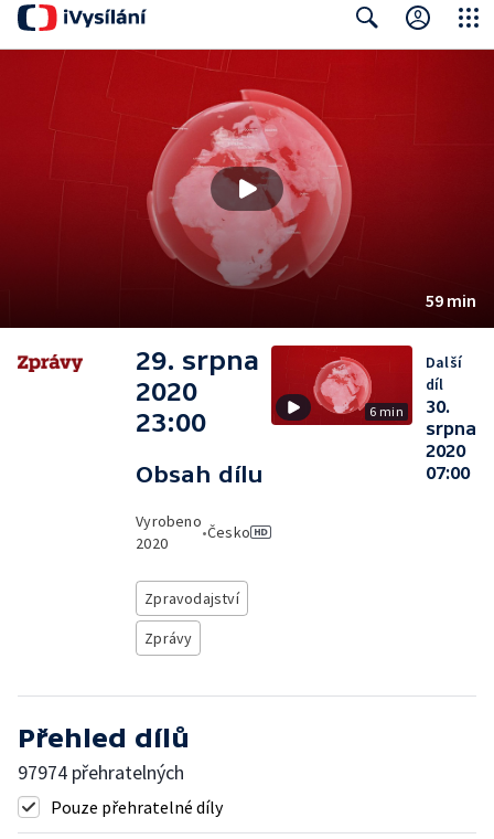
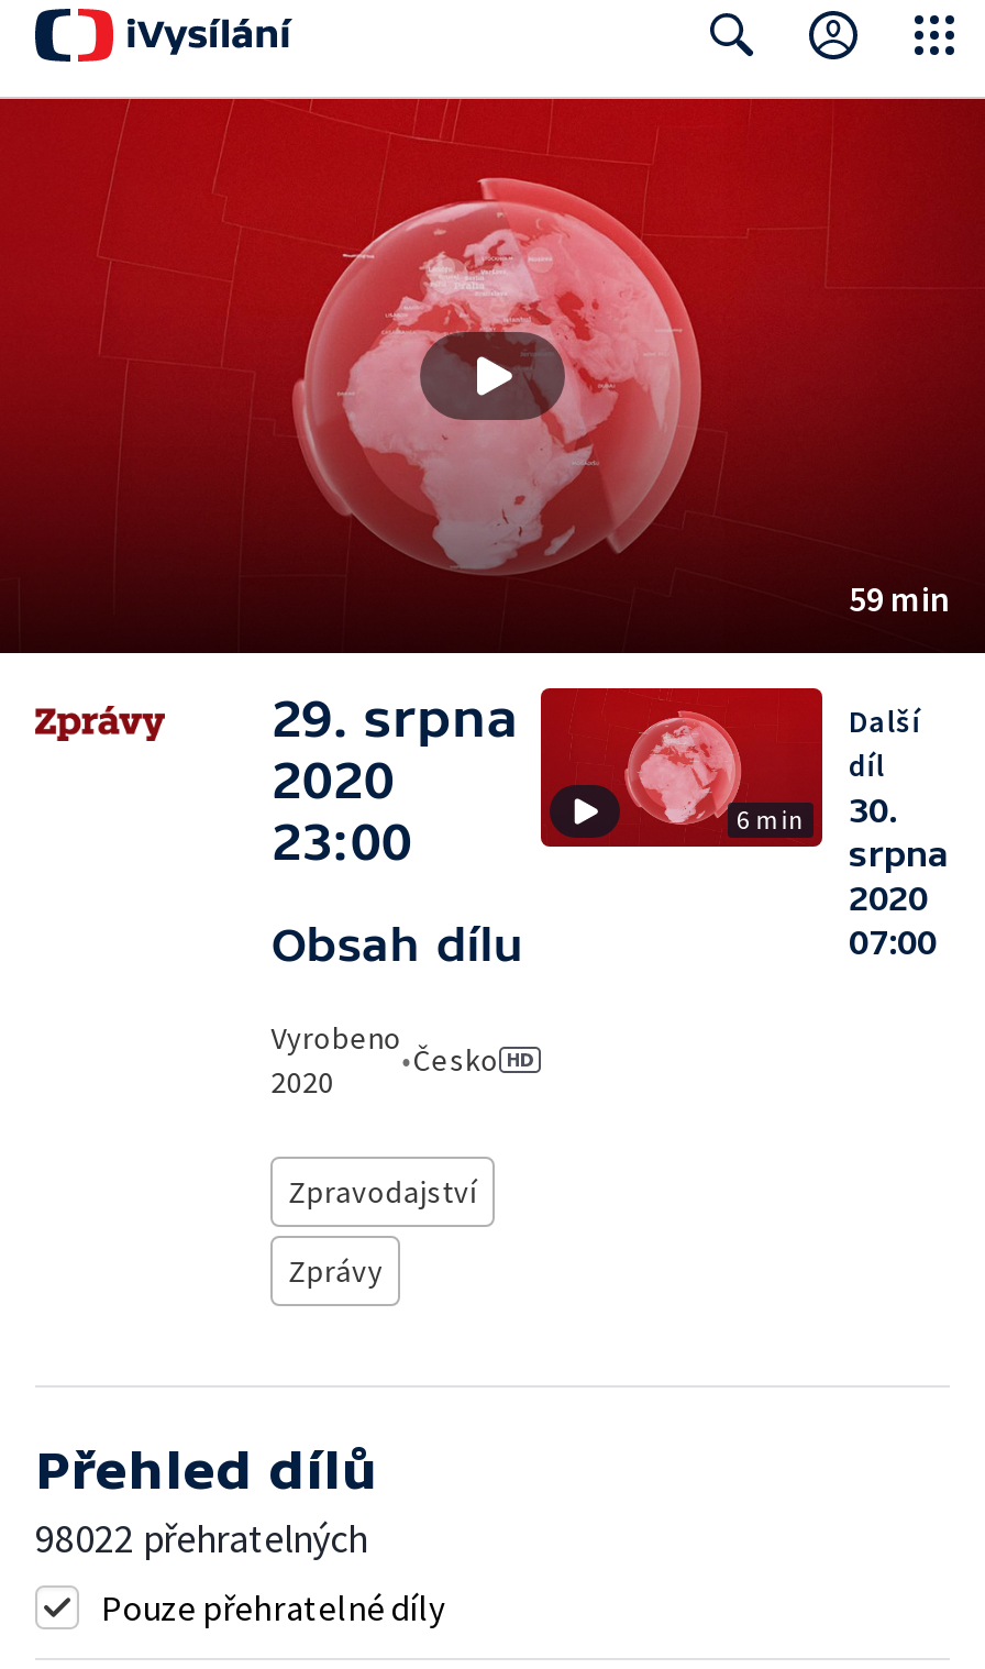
- 97974 přehratelných
+ 98022 přehratelných
